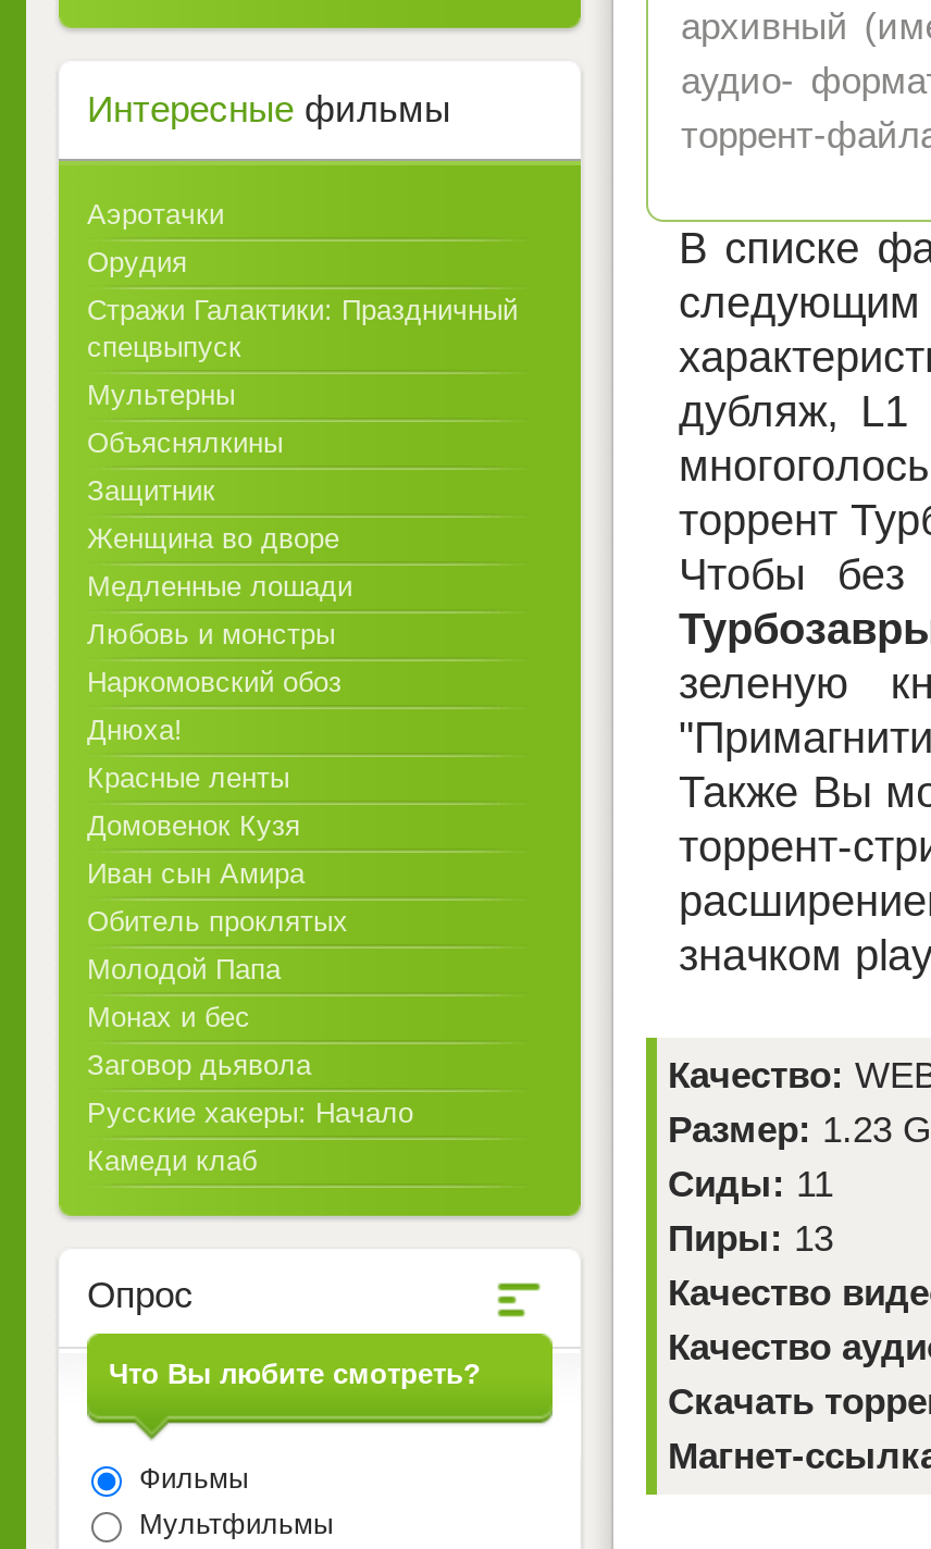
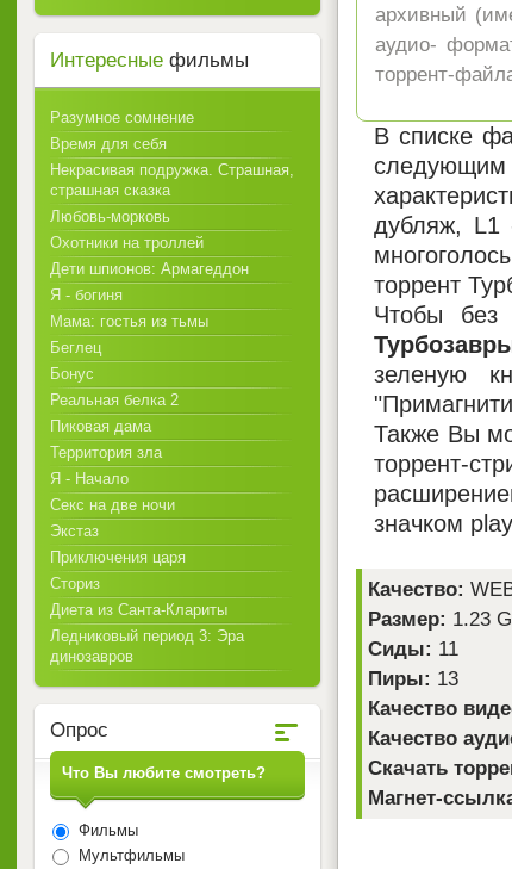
- Аэротачки
+ Разумное сомнение

- Орудия
+ Время для себя

- Стражи Галактики: Праздничный
- спецвыпуск
+ Некрасивая подружка. Страшная,
+ страшная сказка

- Мультерны
+ Любовь-морковь

- Объяснялкины
+ Охотники на троллей

- Защитник
+ Дети шпионов: Армагеддон

- Женщина во дворе
+ Я - богиня

- Медленные лошади
+ Мама: гостья из тьмы

- Любовь и монстры
+ Беглец

- Наркомовский обоз
+ Бонус

- Днюха!
+ Реальная белка 2

- Красные ленты
+ Пиковая дама

- Домовенок Кузя
+ Территория зла

- Иван сын Амира
+ Я - Начало

- Обитель проклятых
+ Секс на две ночи

- Молодой Папа
+ Экстаз

- Монах и бес
+ Приключения царя

- Заговор дьявола
+ Сториз

- Русские хакеры: Начало
+ Диета из Санта-Клариты

- Камеди клаб
+ Ледниковый период 3: Эра
+ динозавров
